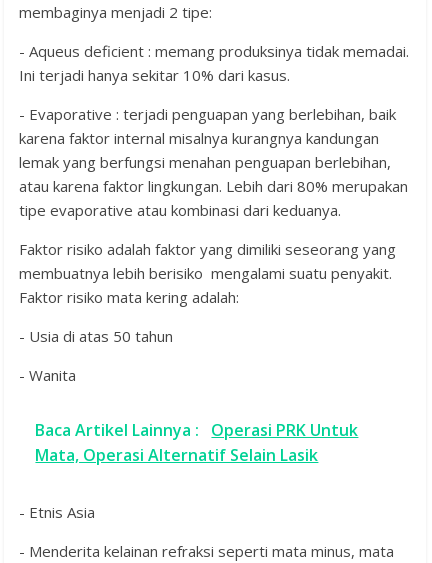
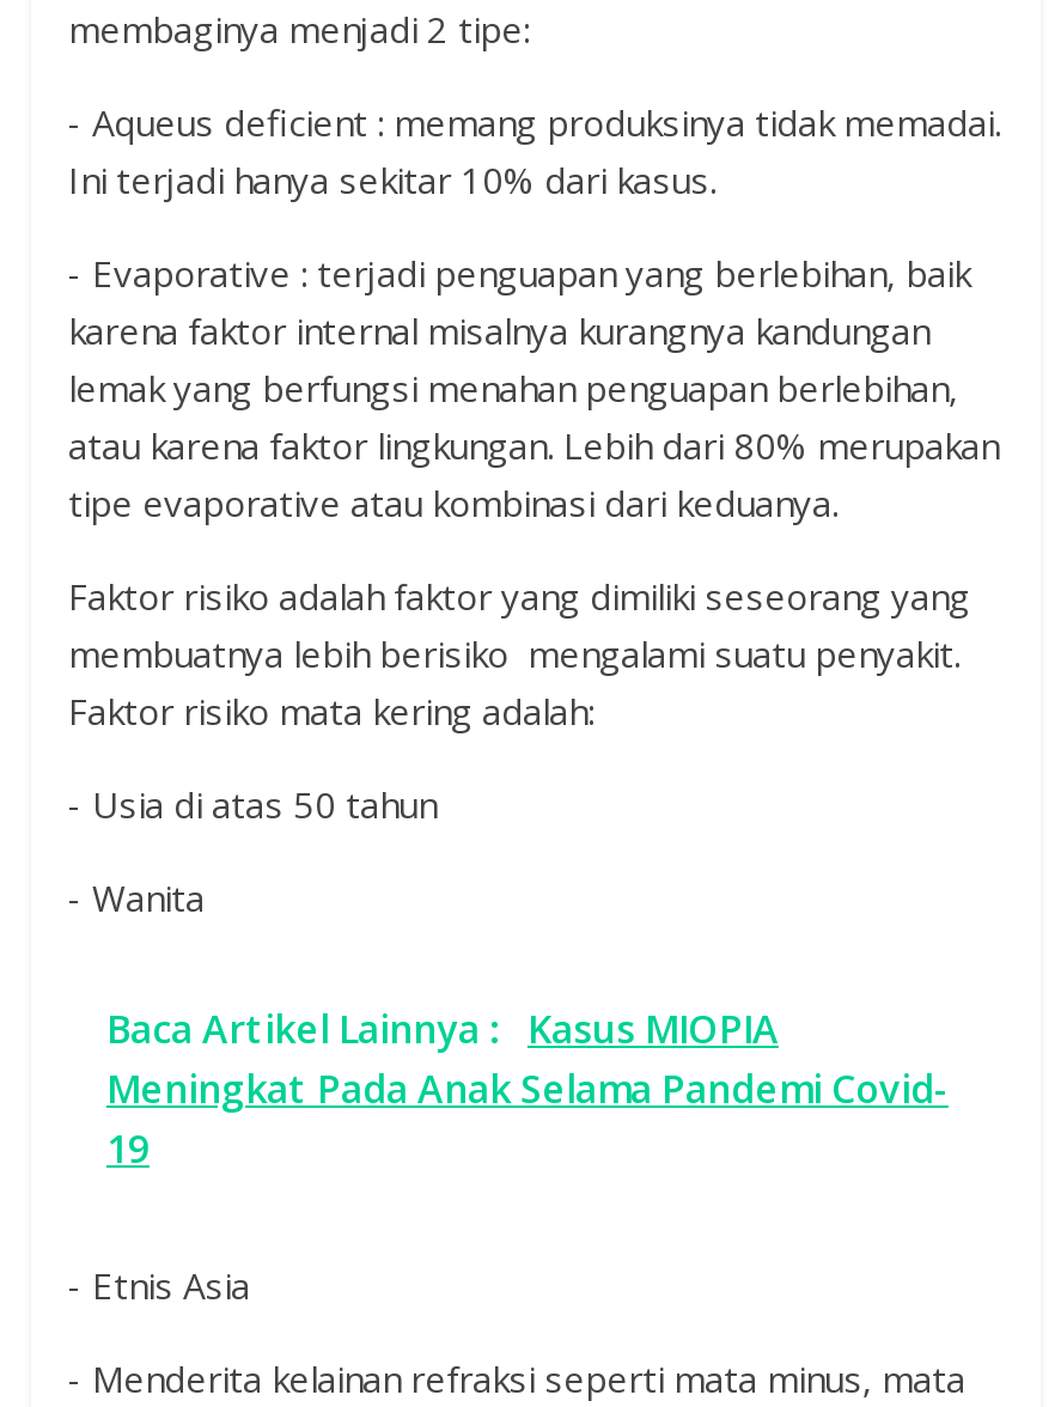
- Baca Artikel Lainnya : Operasi PRK Untuk
- Mata, Operasi Alternatif Selain Lasik
+ Baca Artikel Lainnya : Kasus MIOPIA
+ Meningkat Pada Anak Selama Pandemi Covid-
+ 19
